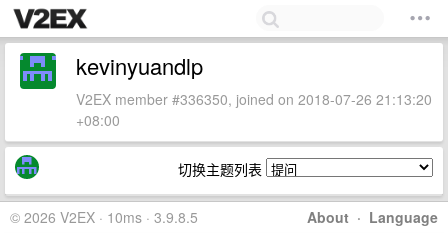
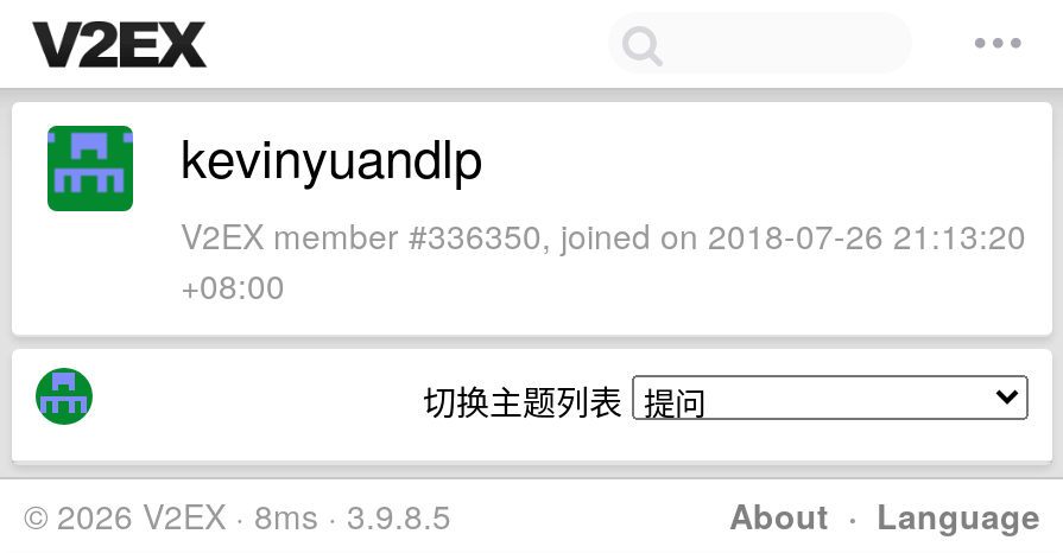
- © 2026 V2EX · 10ms · 3.9.8.5
+ © 2026 V2EX · 8ms · 3.9.8.5
